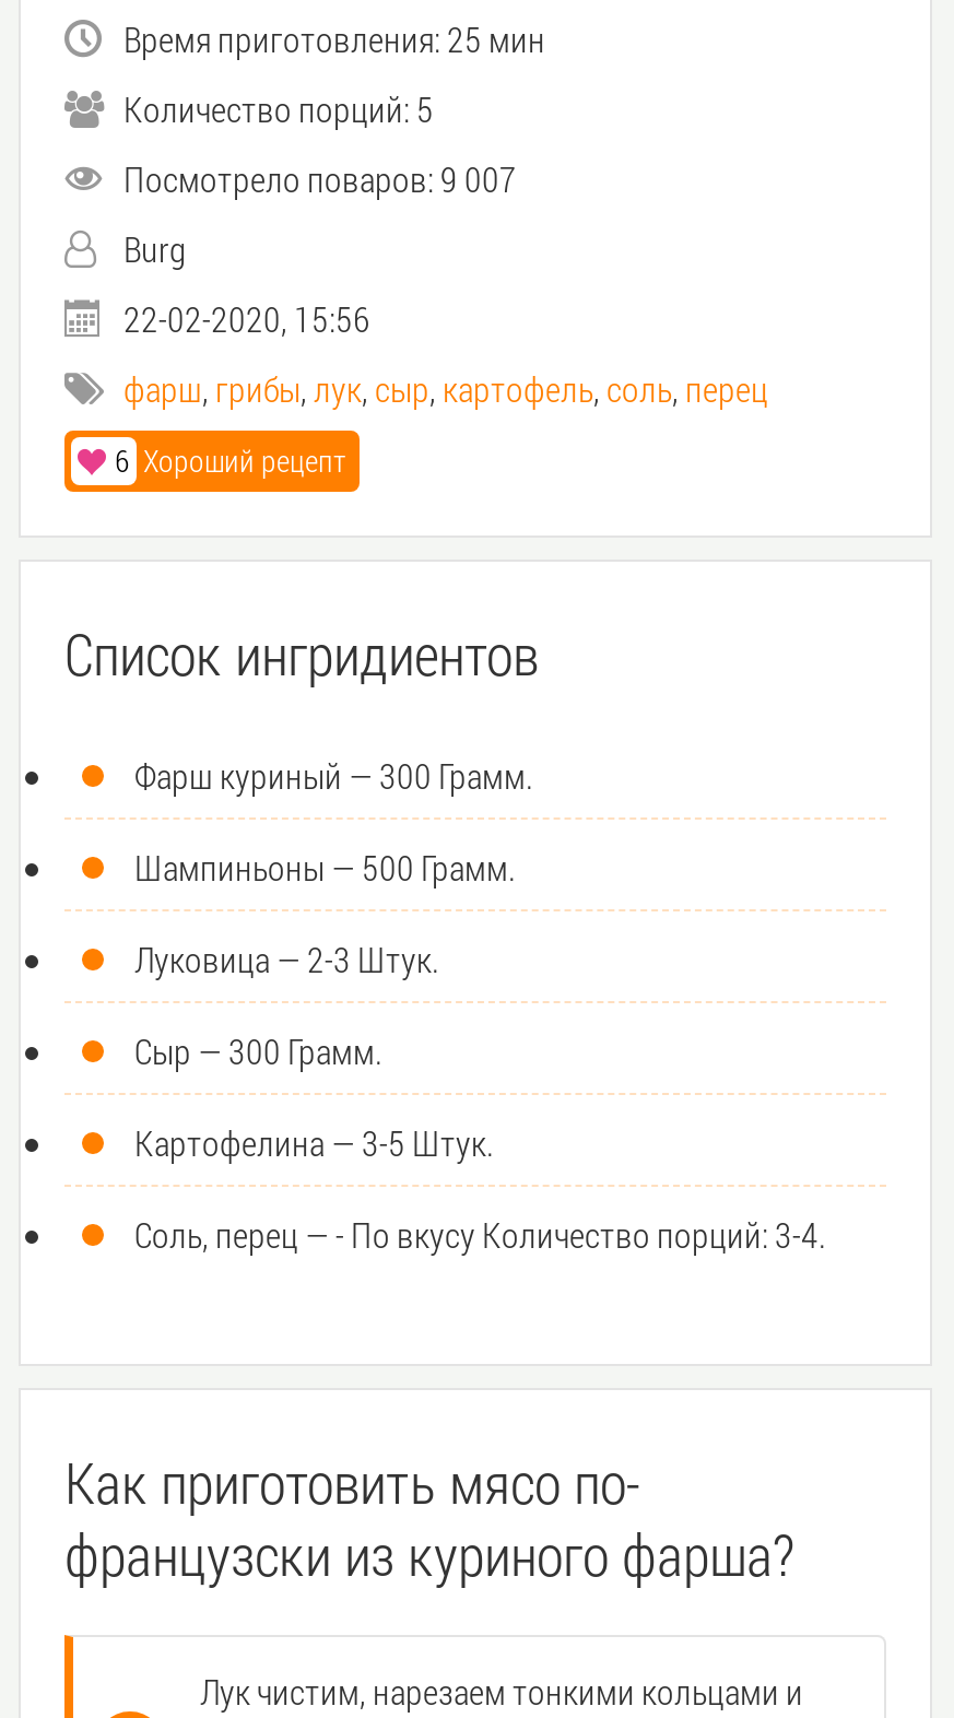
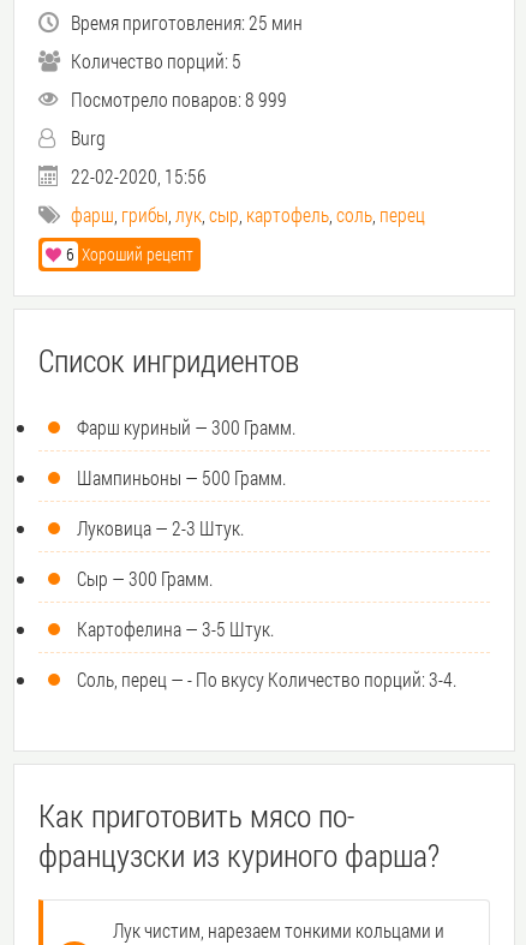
- Посмотрело поваров: 9 007
+ Посмотрело поваров: 8 999
